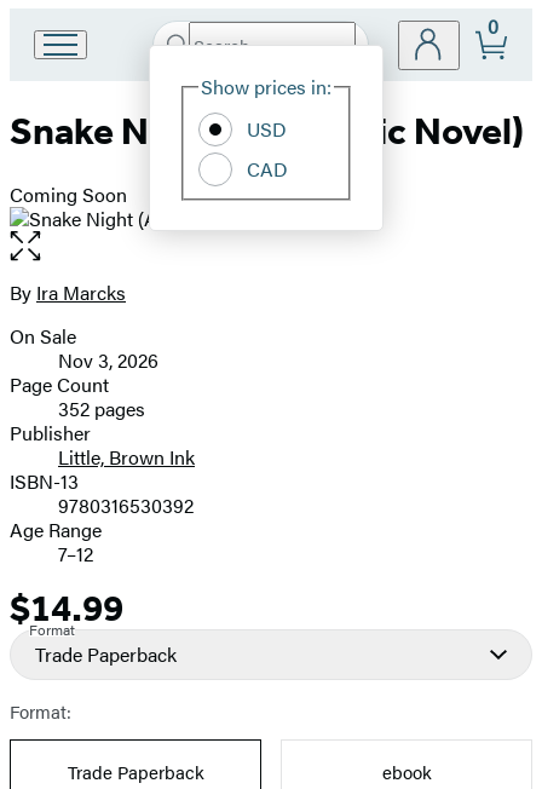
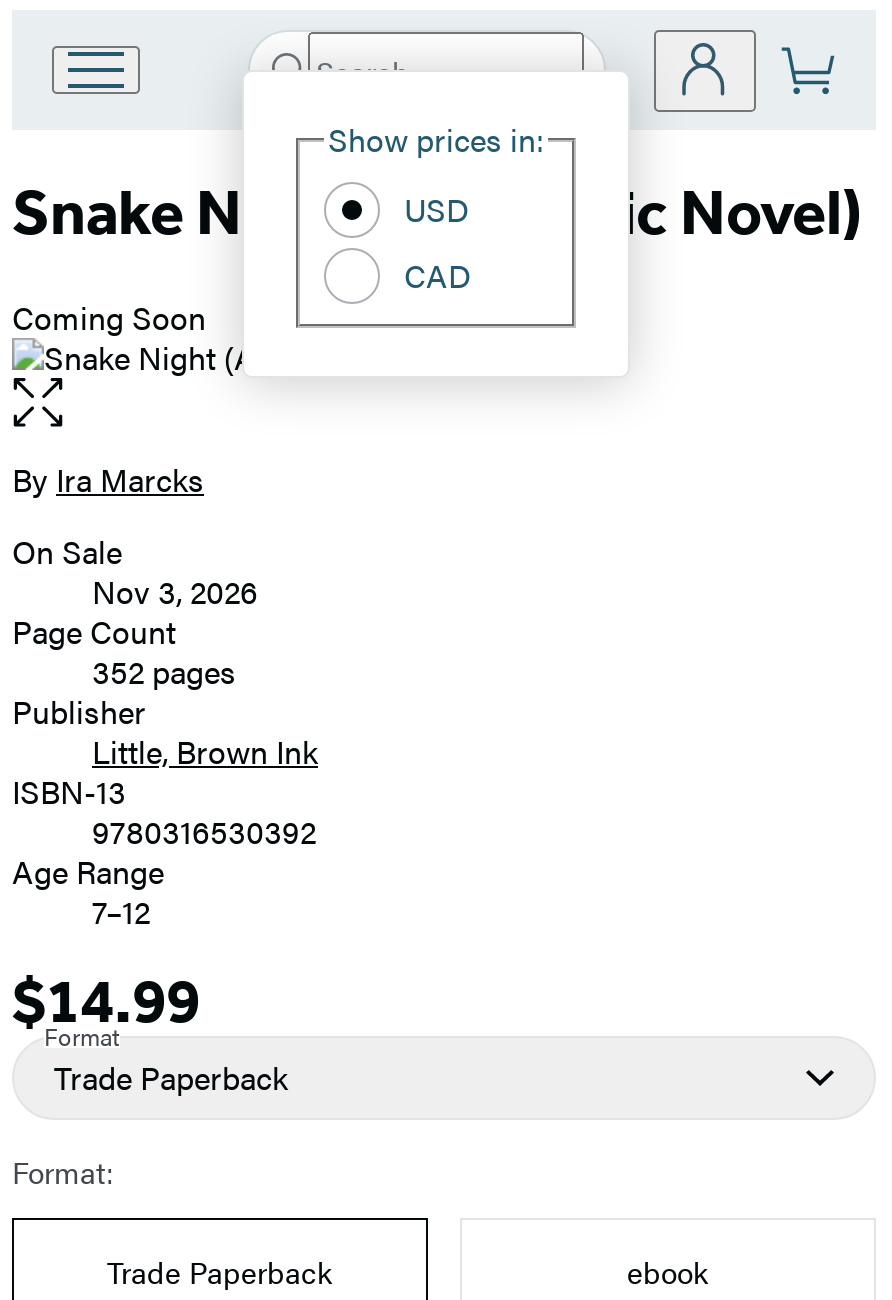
- 0
